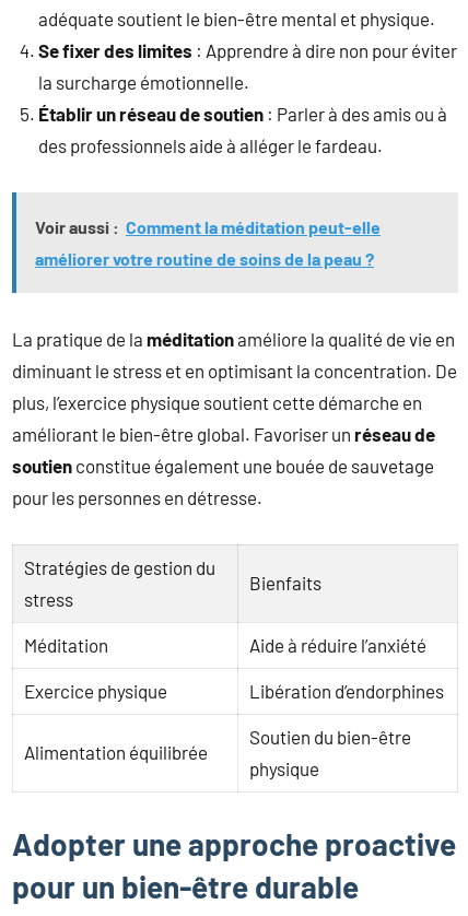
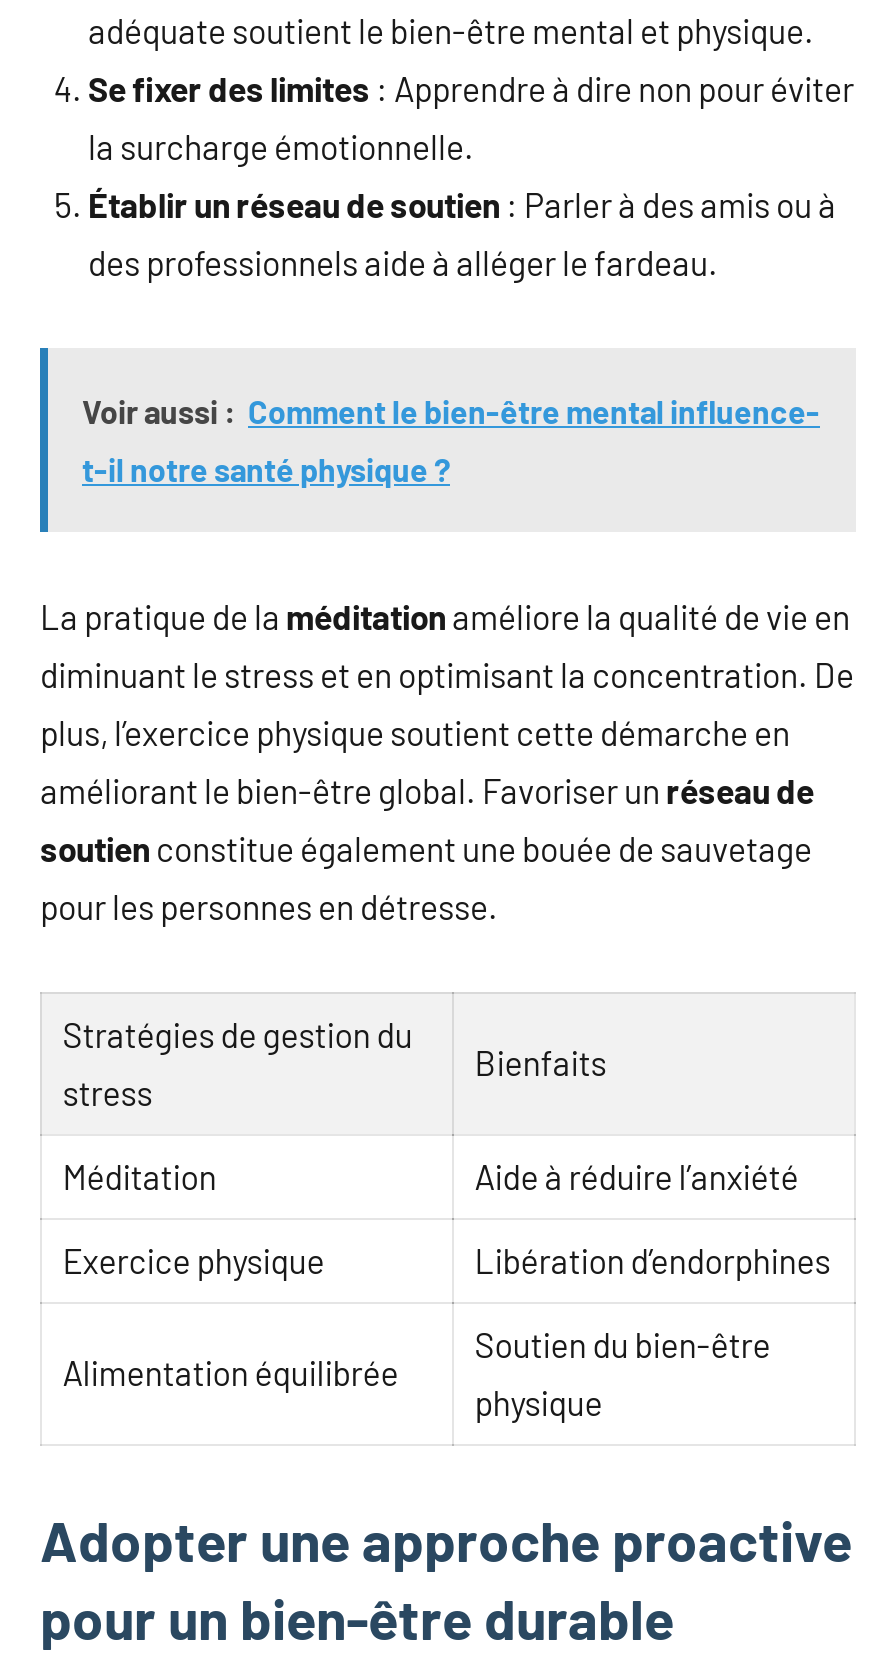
- Voir aussi : Comment la méditation peut-elle
+ Voir aussi : Comment le bien-être mental influence-

- améliorer votre routine de soins de la peau ?
+ t-il notre santé physique ?
